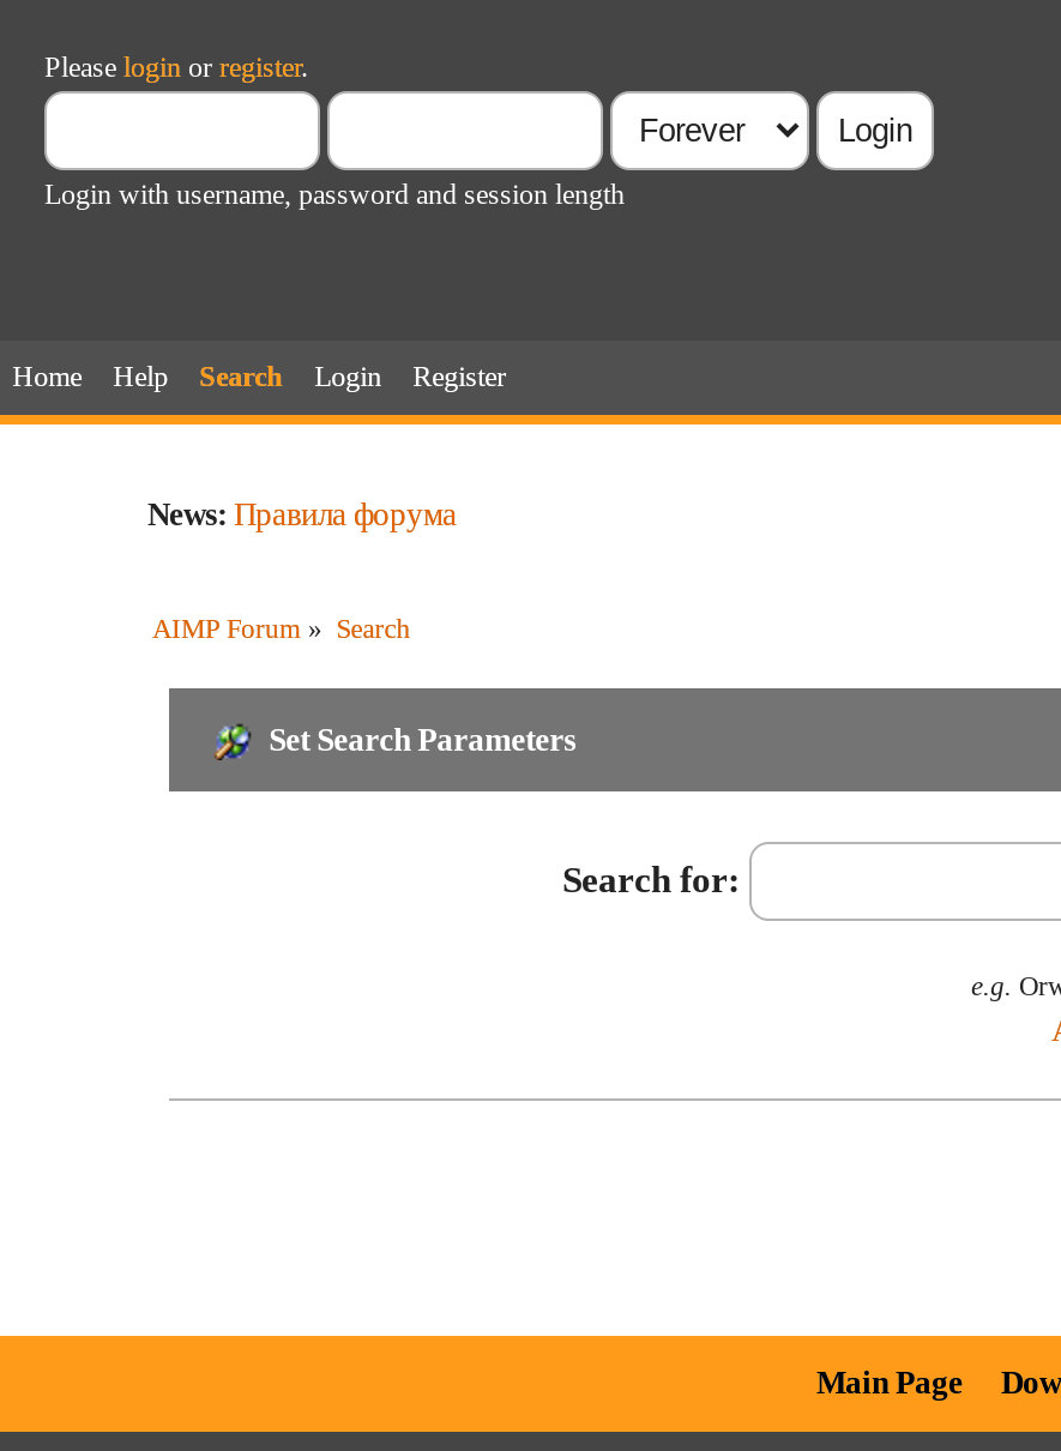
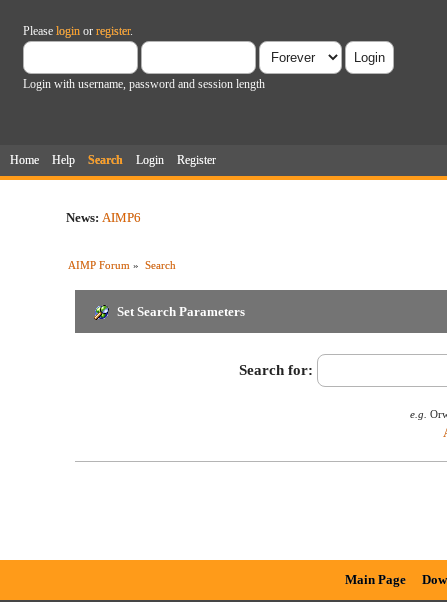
- News: Правила форума
+ News: AIMP6
